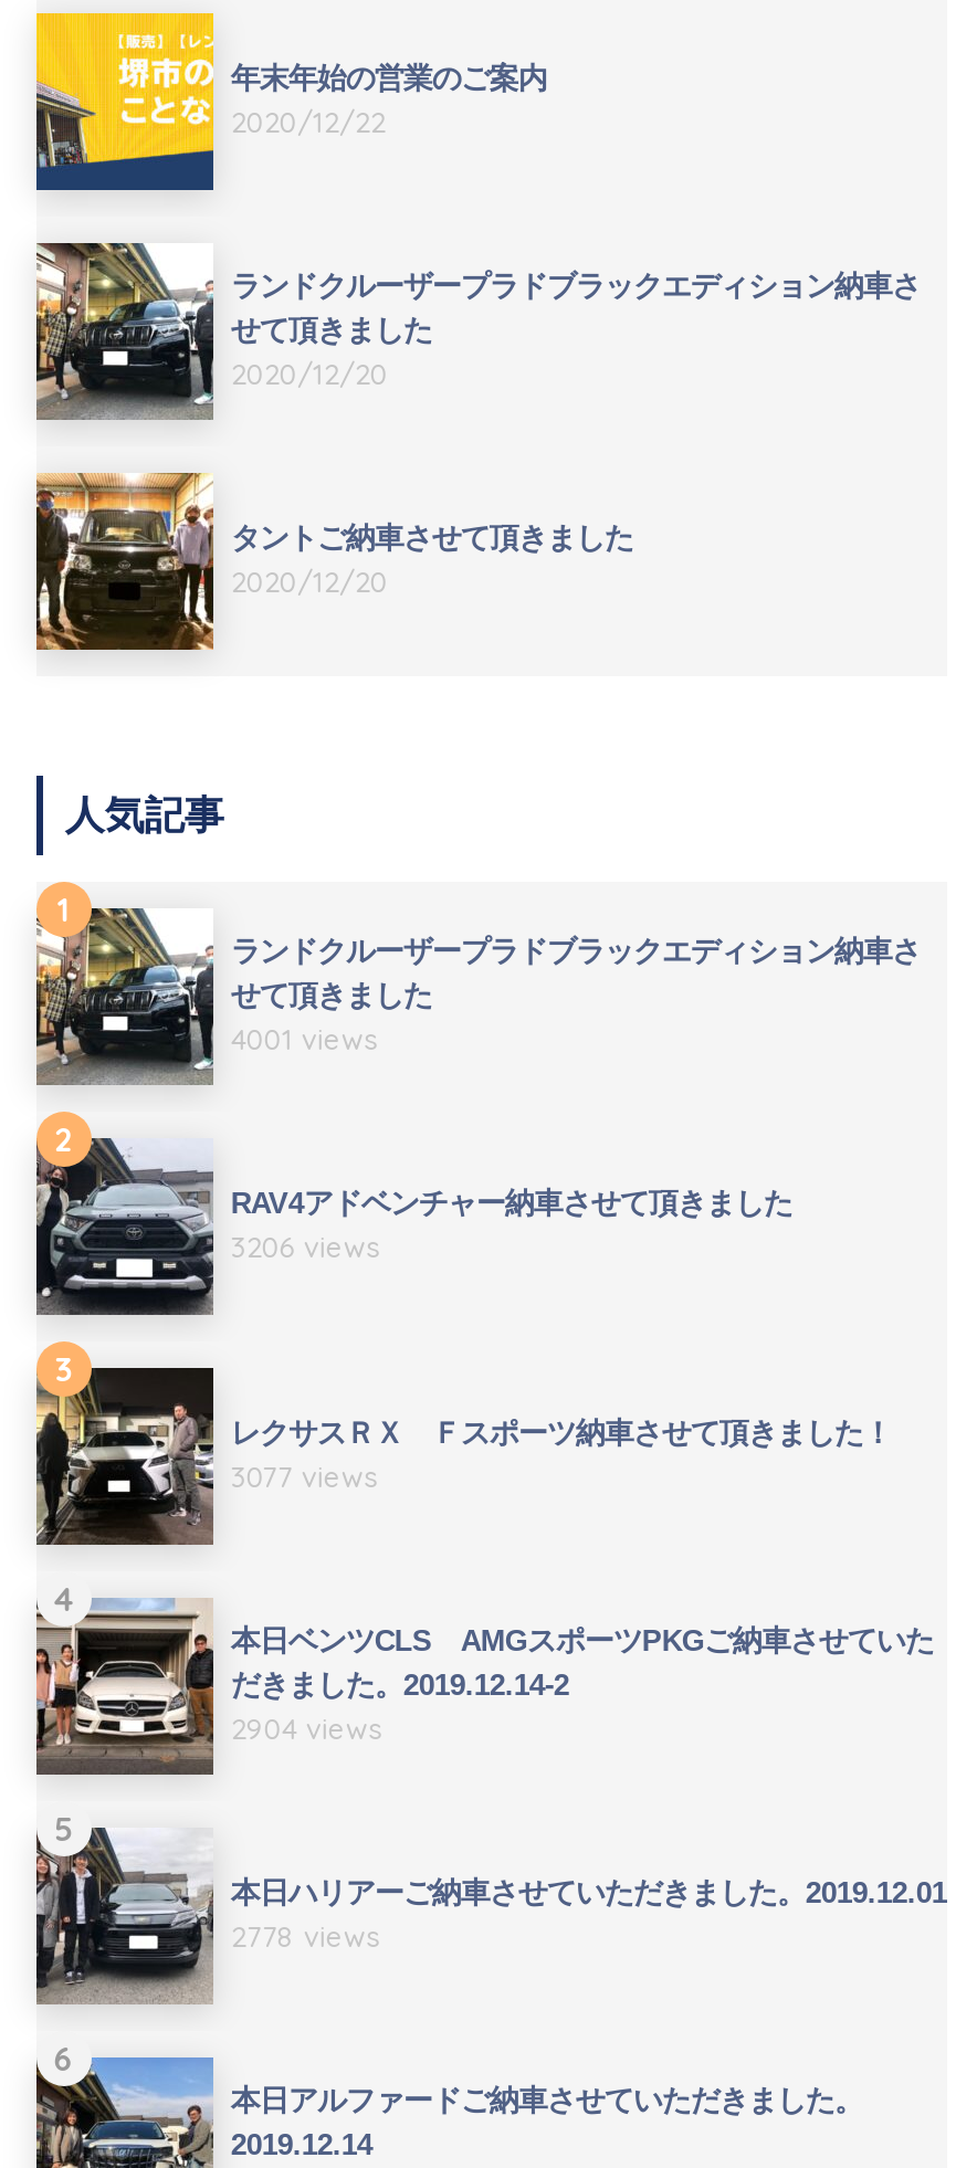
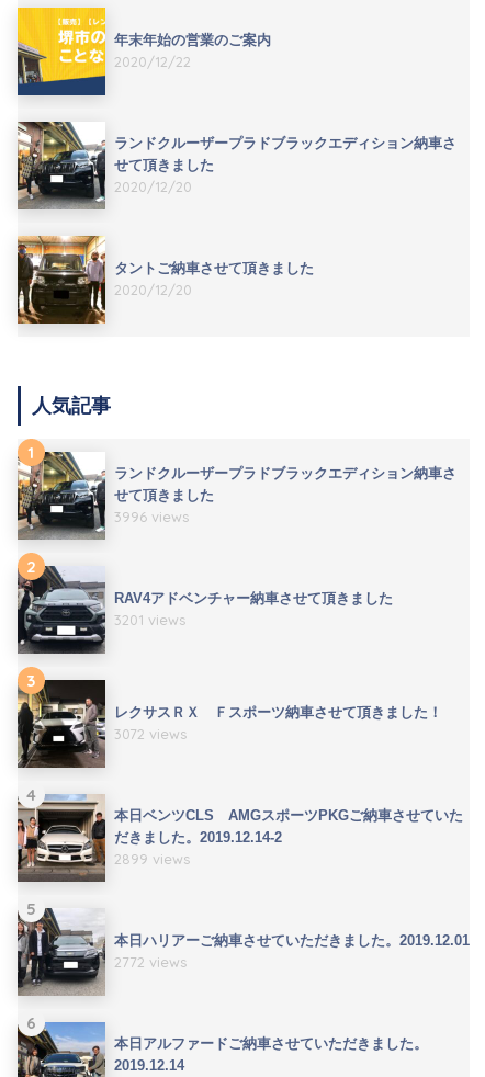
- 4001 views
+ 3996 views

- 3206 views
+ 3201 views

- 3077 views
+ 3072 views

- 2904 views
+ 2899 views

- 2778 views
+ 2772 views
